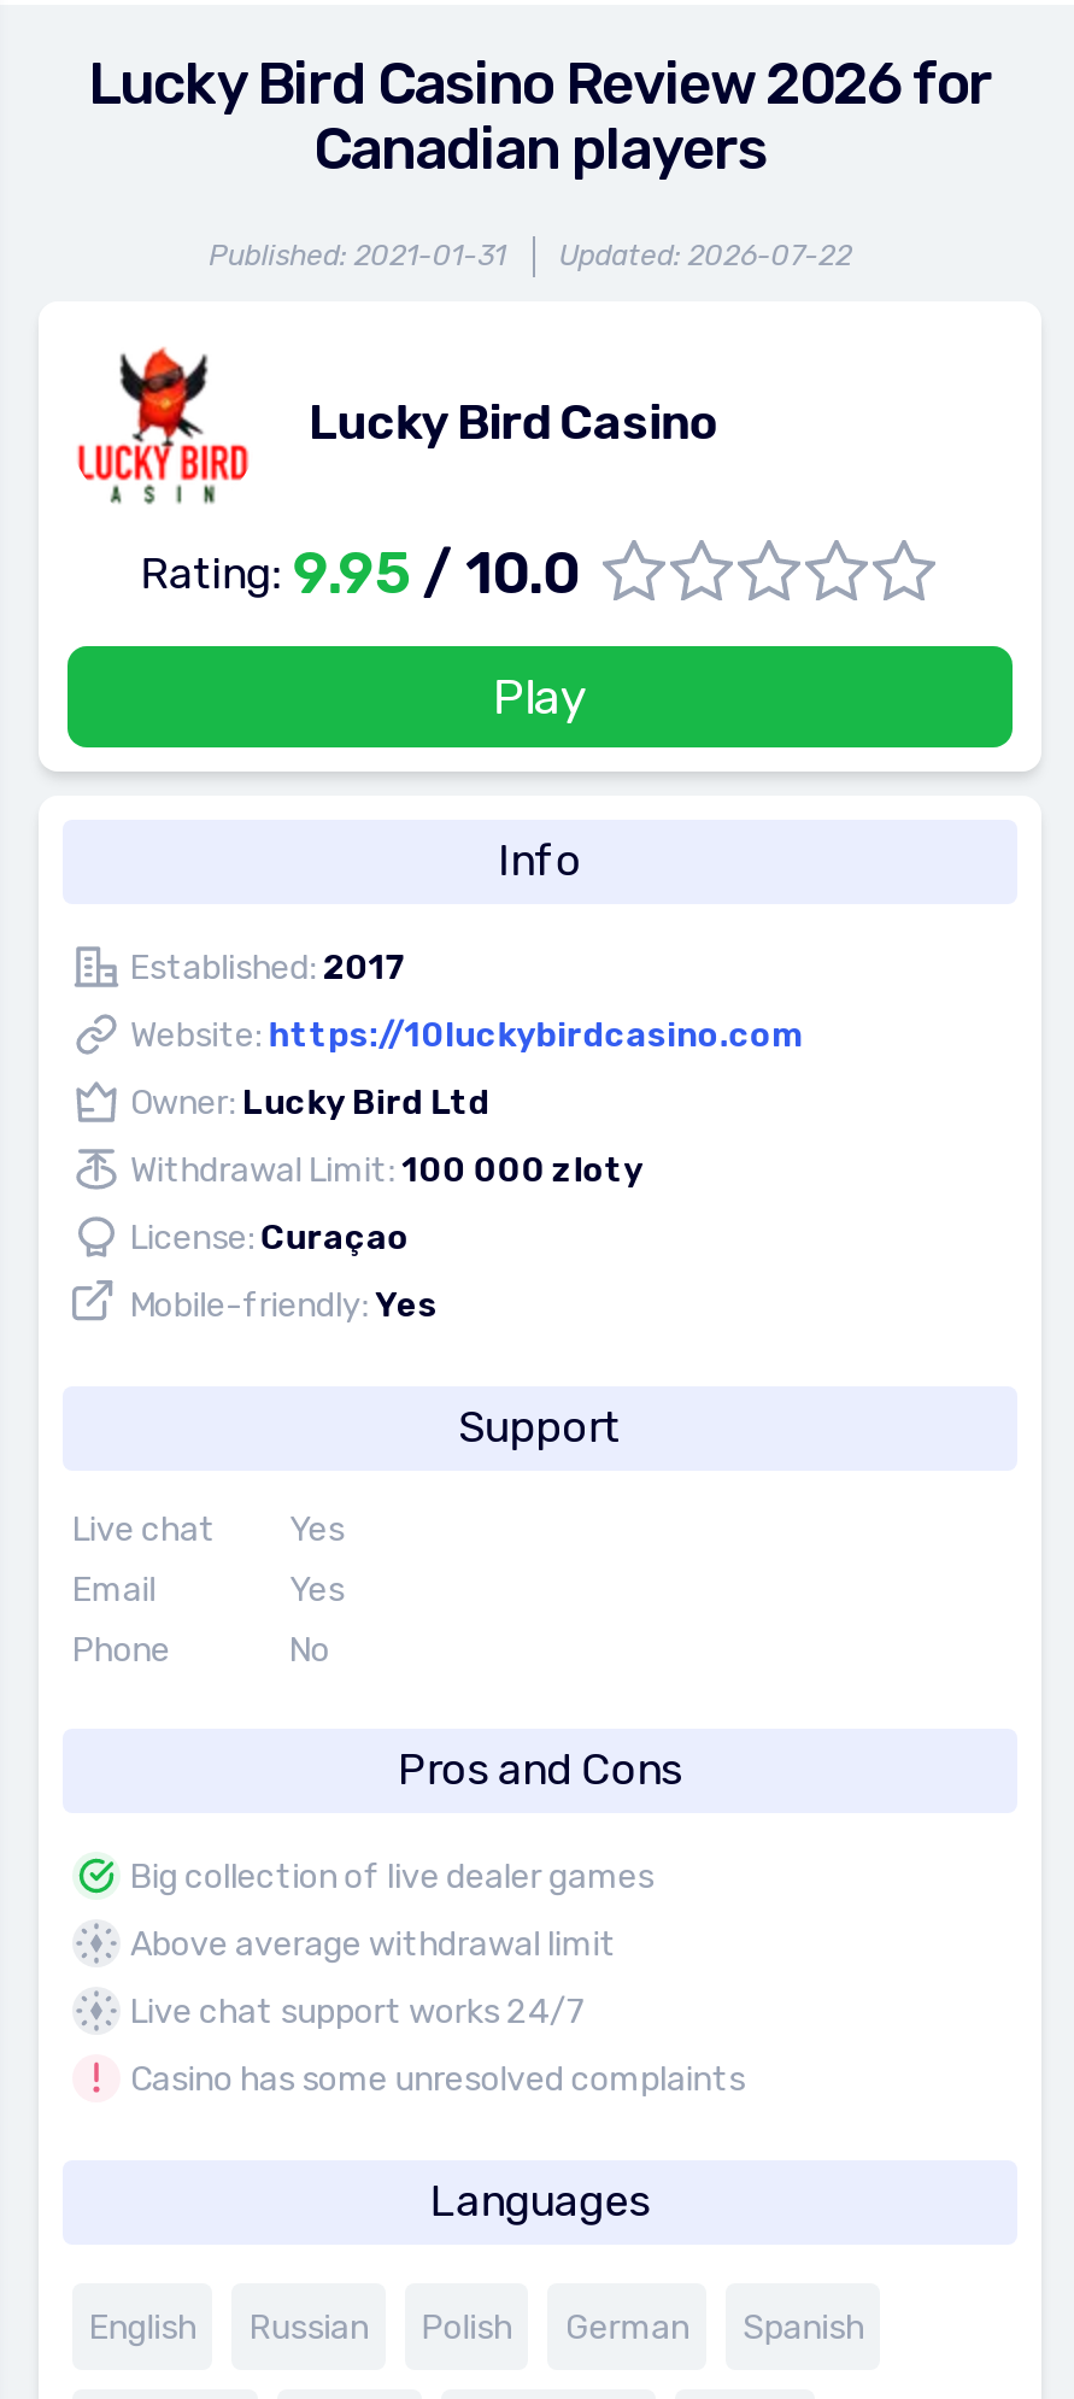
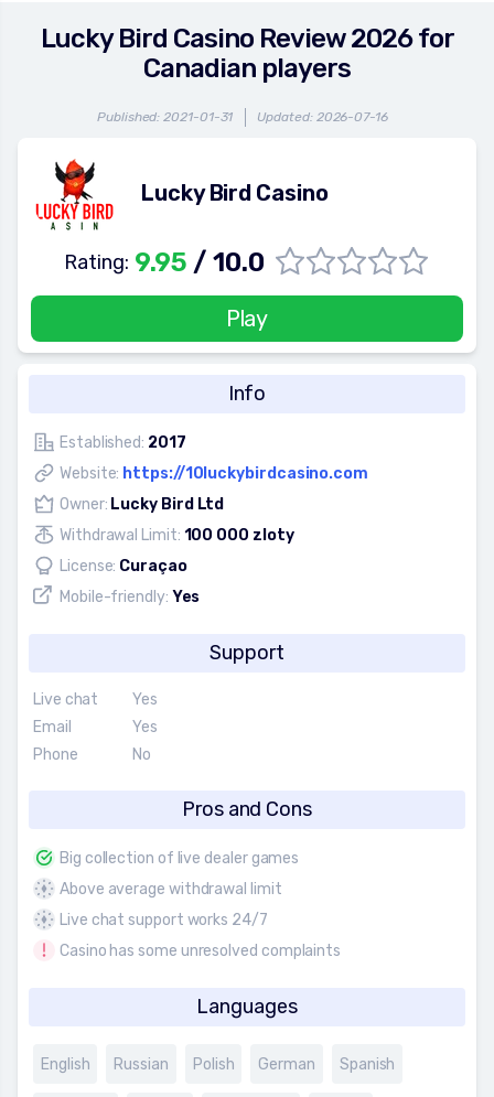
- Published: 2021-01-31 Updated: 2026-07-22
+ Published: 2021-01-31 Updated: 2026-07-16
